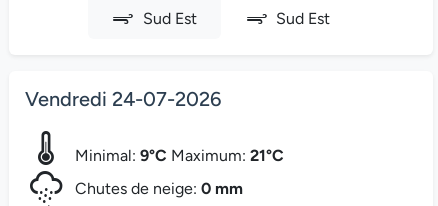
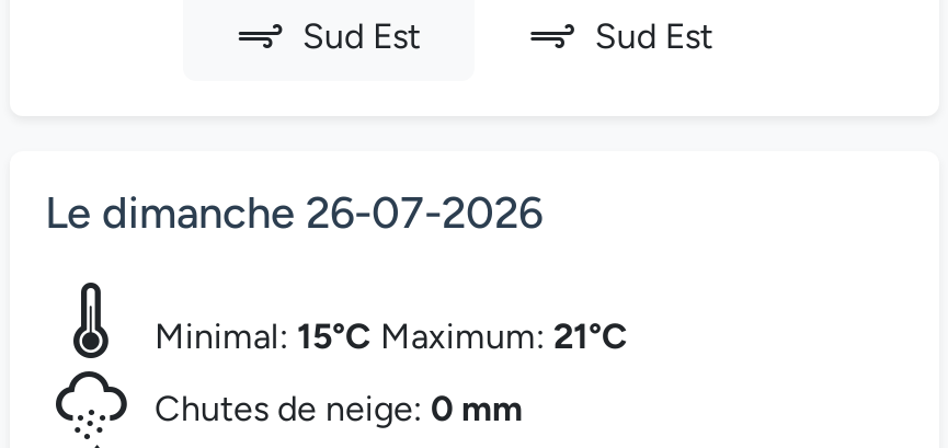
- Vendredi 24-07-2026
+ Le dimanche 26-07-2026

- Minimal: 9°C Maximum: 21°C
+ Minimal: 15°C Maximum: 21°C
